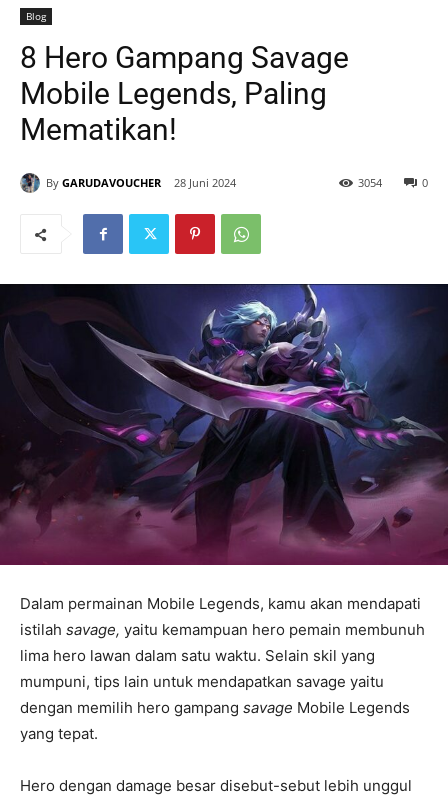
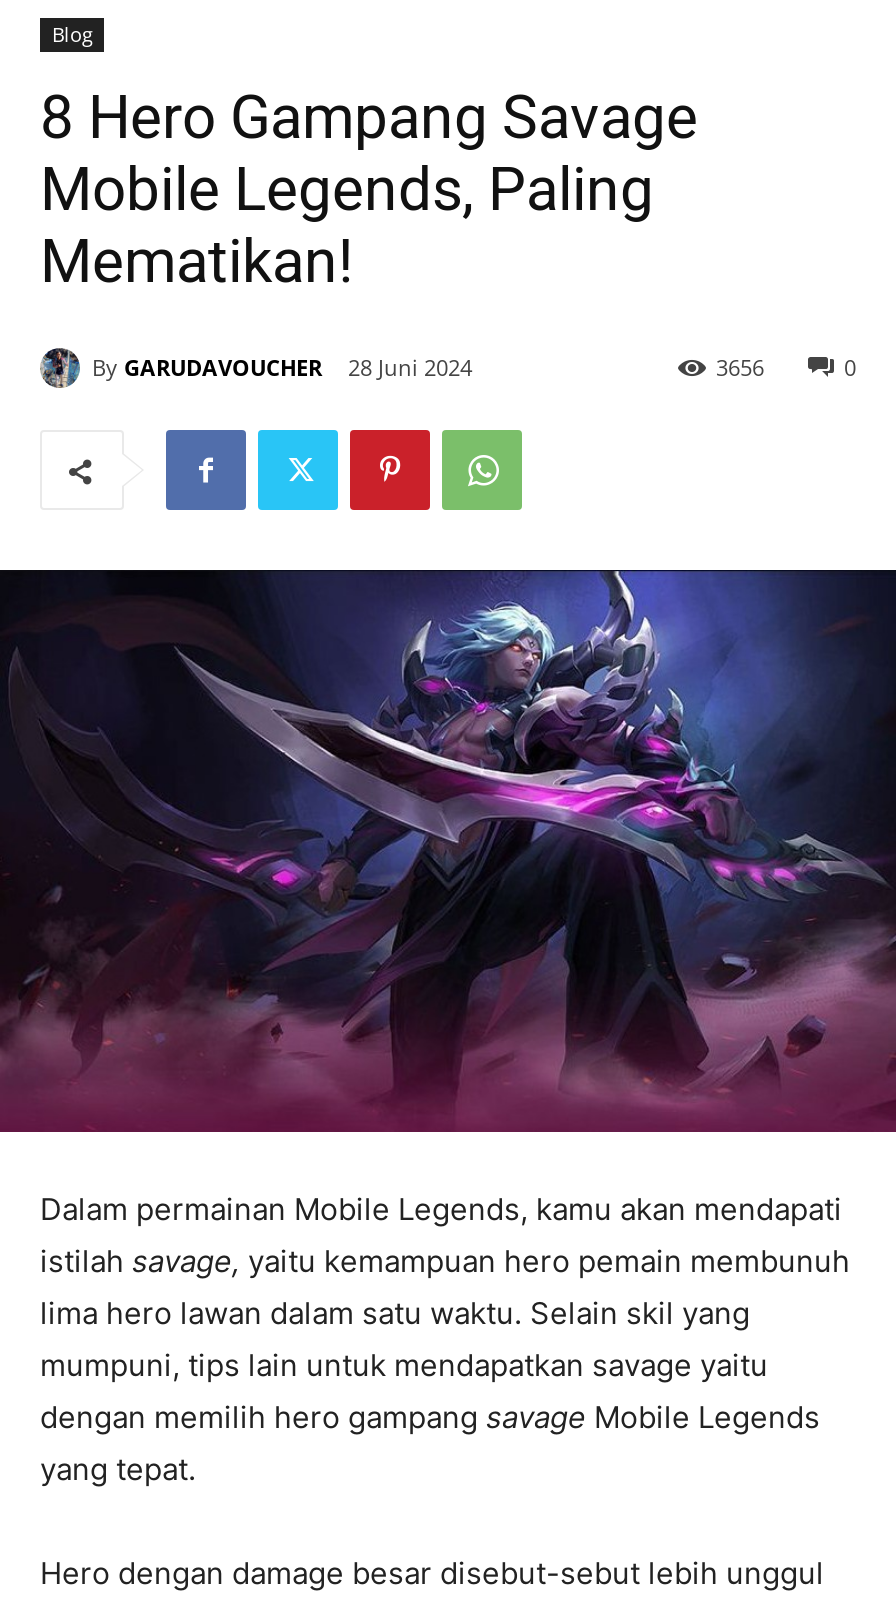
- 3054
+ 3656
